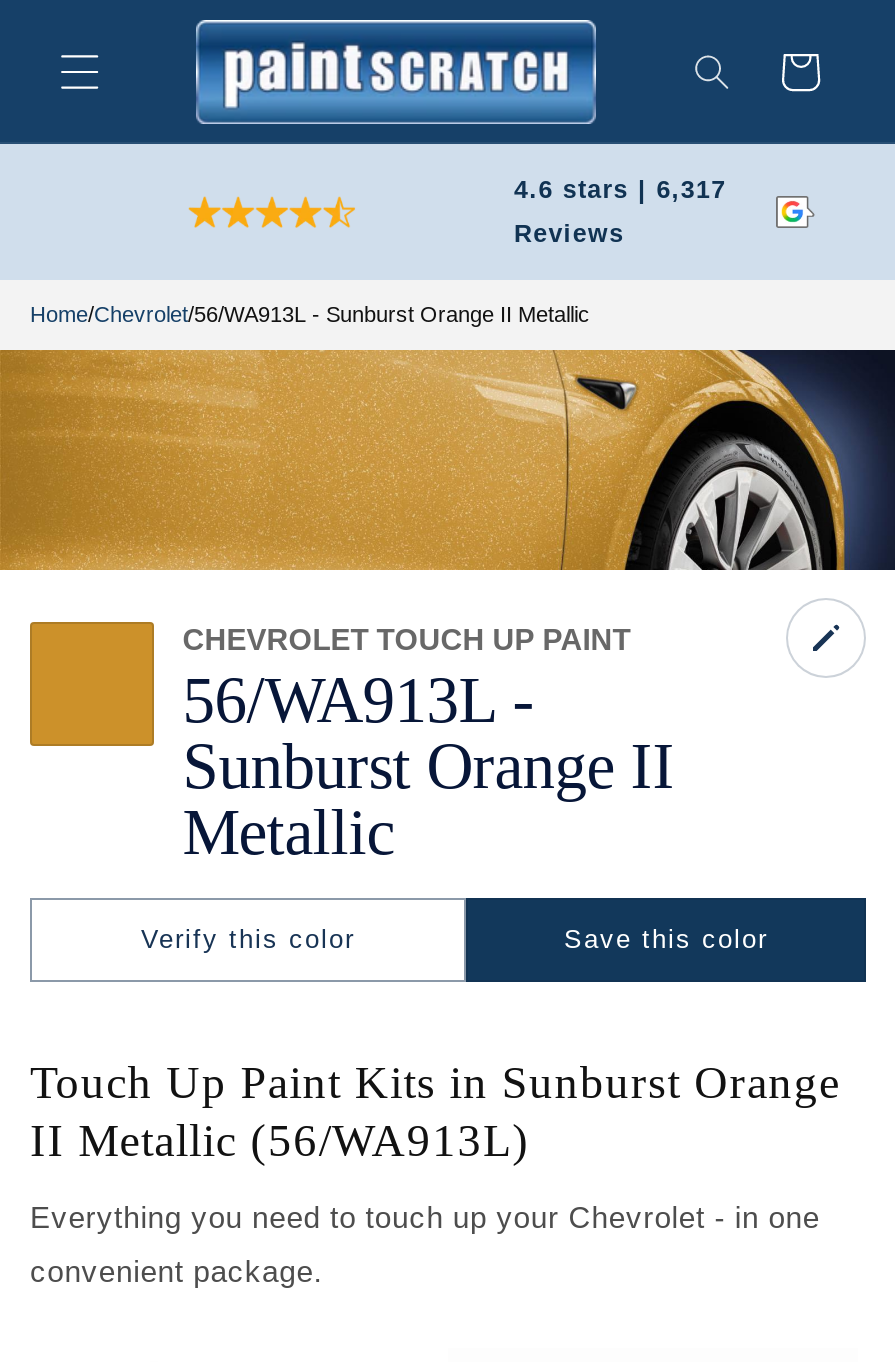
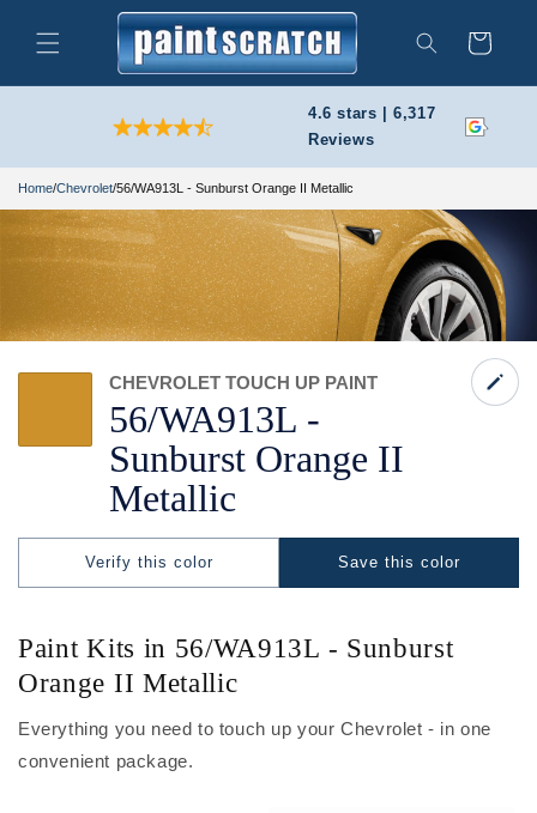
- Touch Up Paint Kits in Sunburst Orange
- II Metallic (56/WA913L)
+ Paint Kits in 56/WA913L - Sunburst
+ Orange II Metallic
